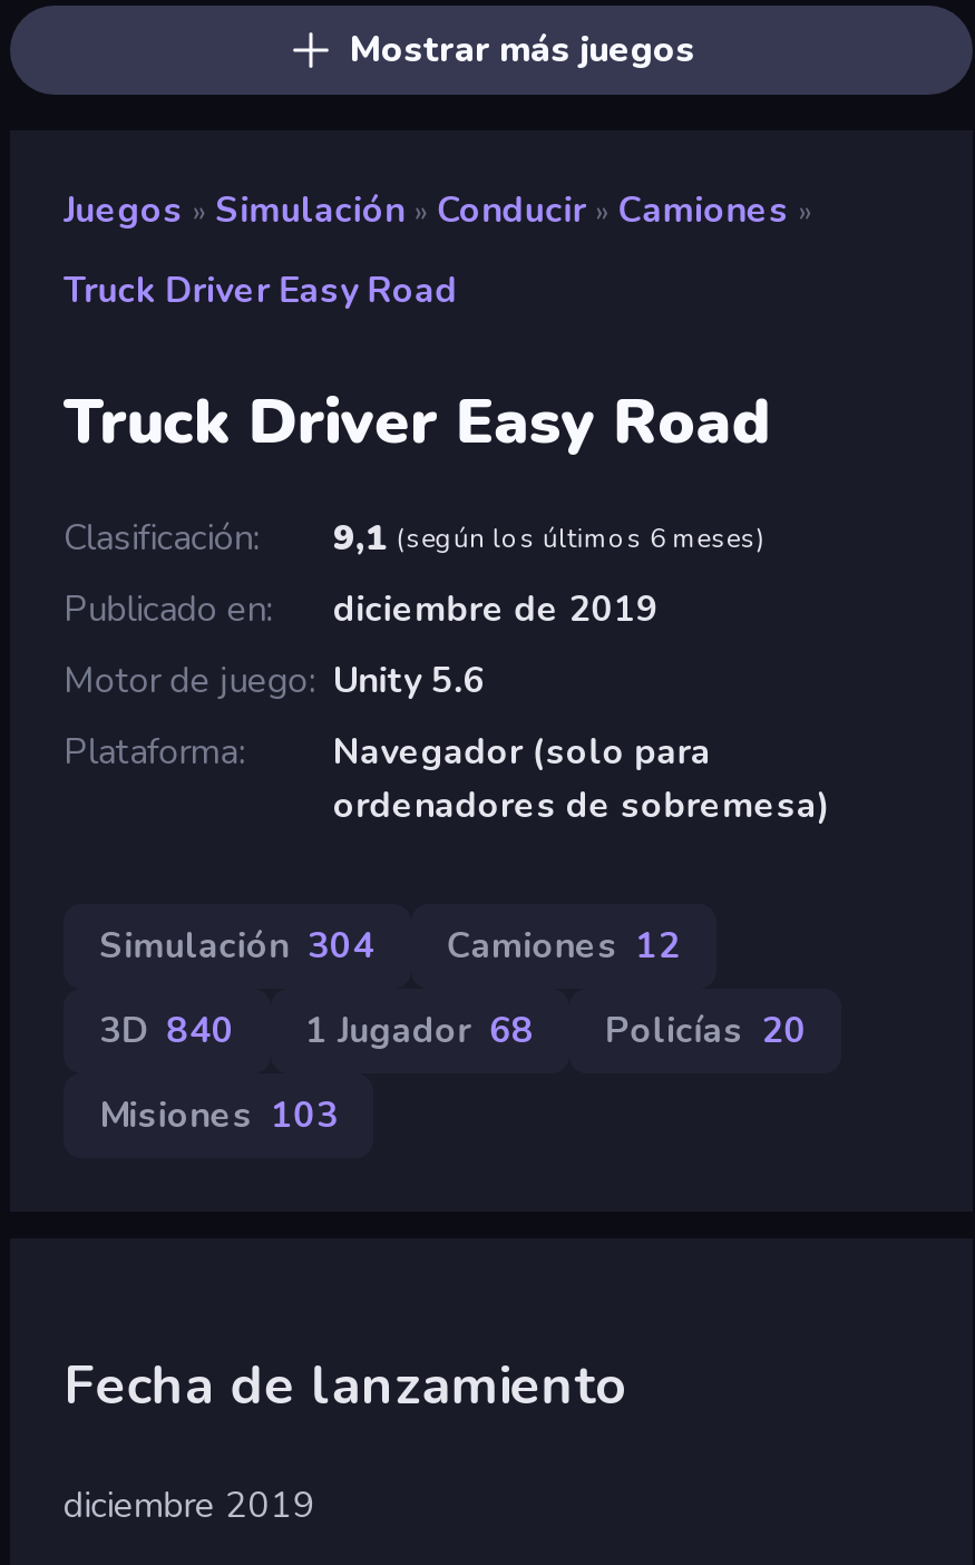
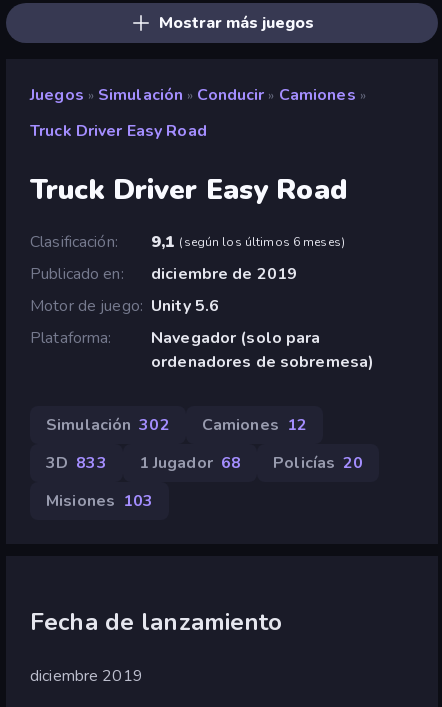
- Simulación 304 Camiones 12
+ Simulación 302 Camiones 12

- 3D 840 1 Jugador 68 Policías 20
+ 3D 833 1 Jugador 68 Policías 20
